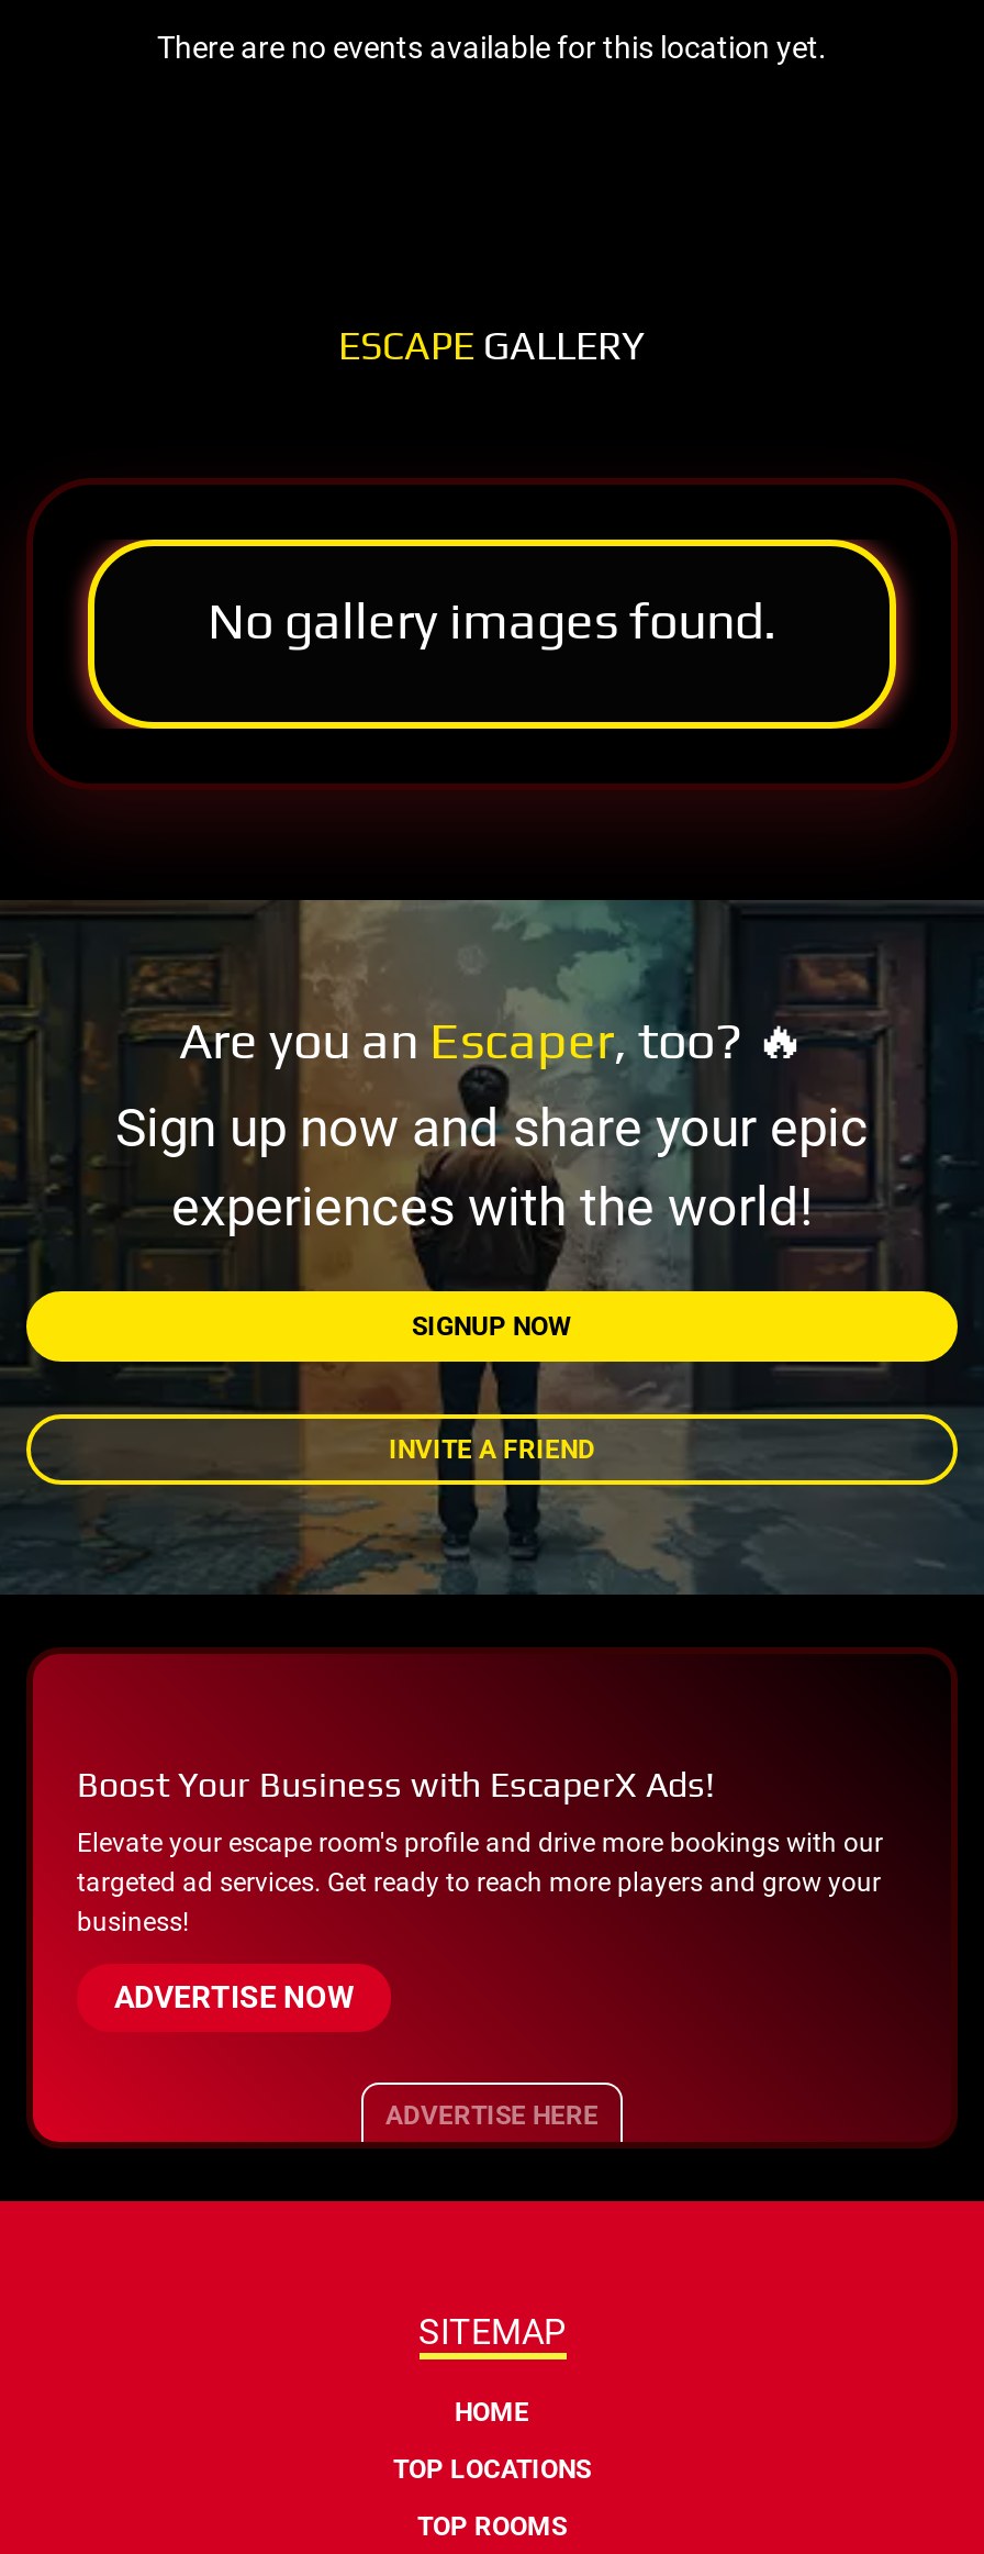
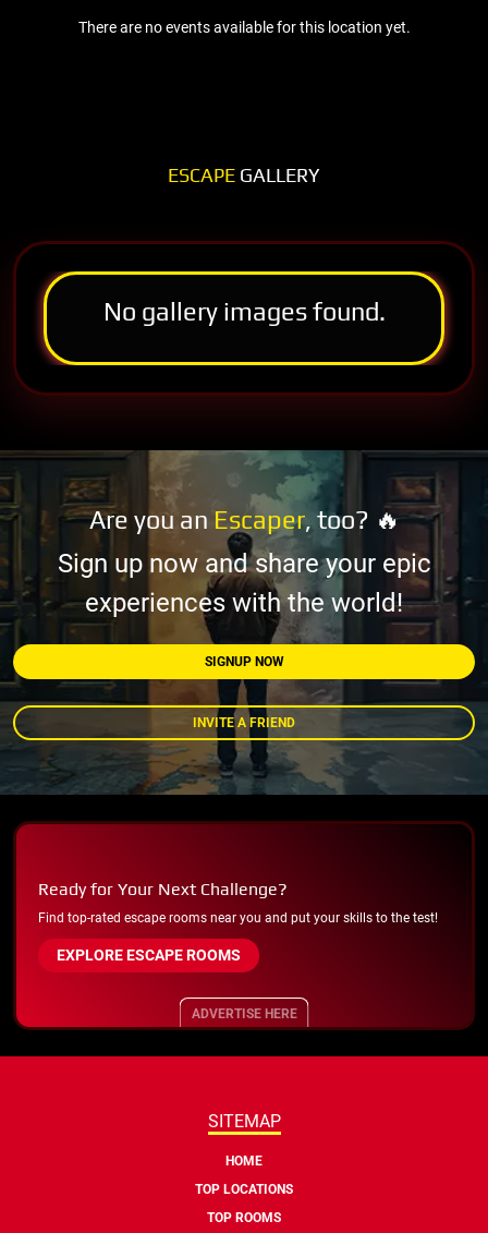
- Boost Your Business with EscaperX Ads!
+ Ready for Your Next Challenge?

- Elevate your escape room's profile and drive more bookings with our
- targeted ad services. Get ready to reach more players and grow your
- business!
+ Find top-rated escape rooms near you and put your skills to the test!

- ADVERTISE NOW
+ EXPLORE ESCAPE ROOMS
